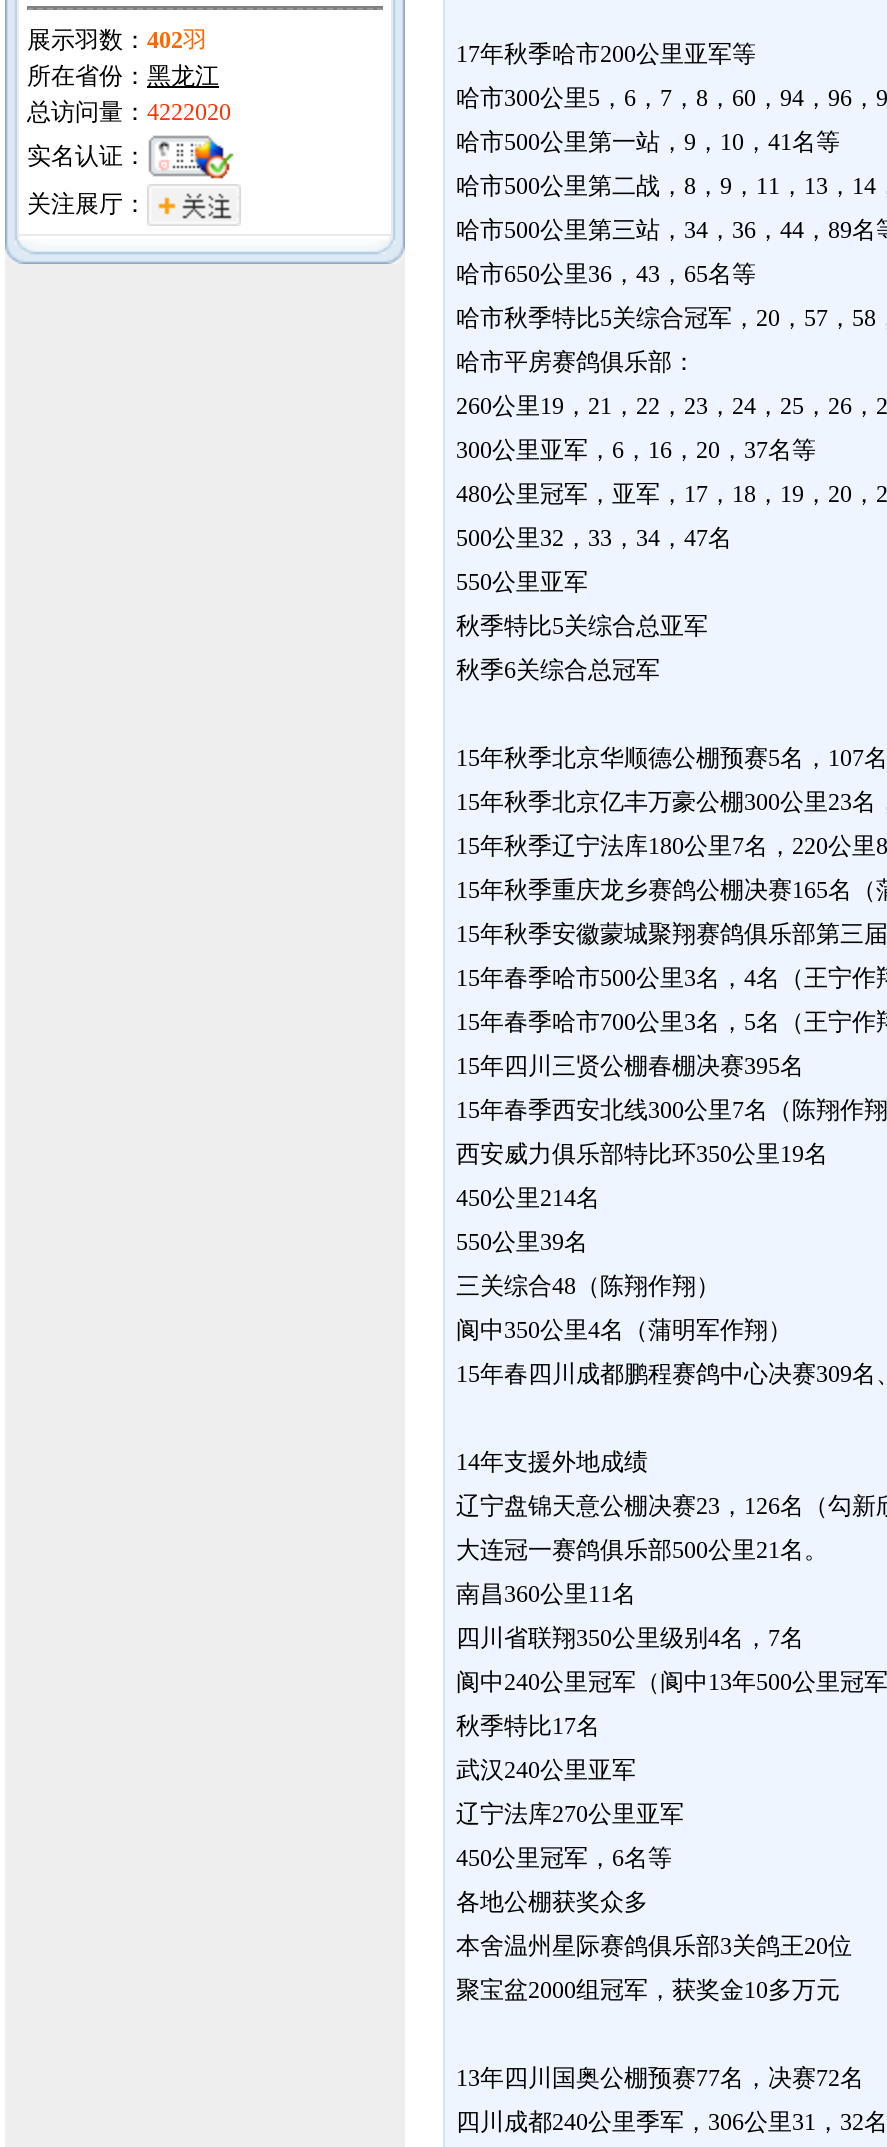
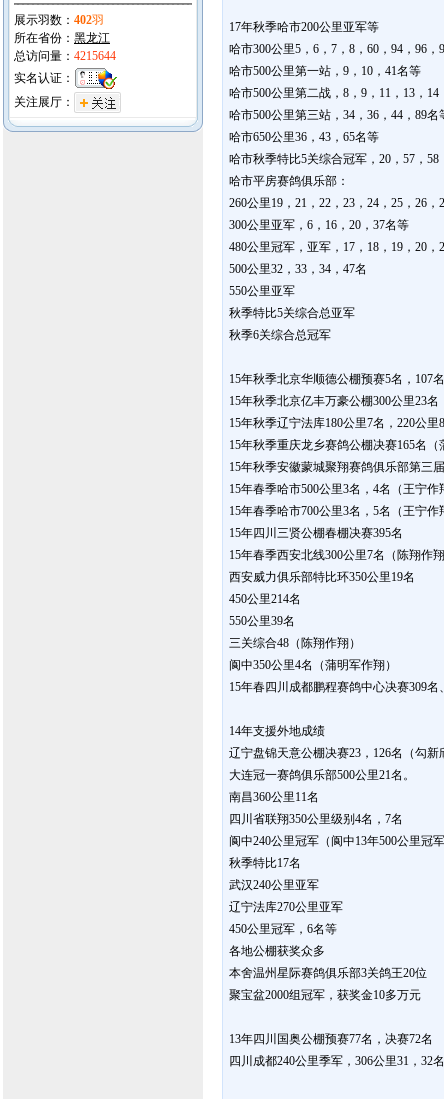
- 总访问量：4222020
+ 总访问量：4215644
